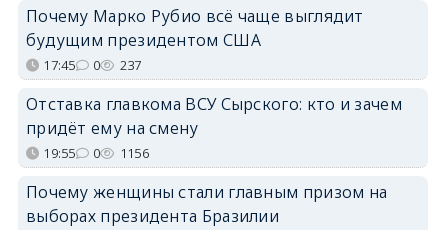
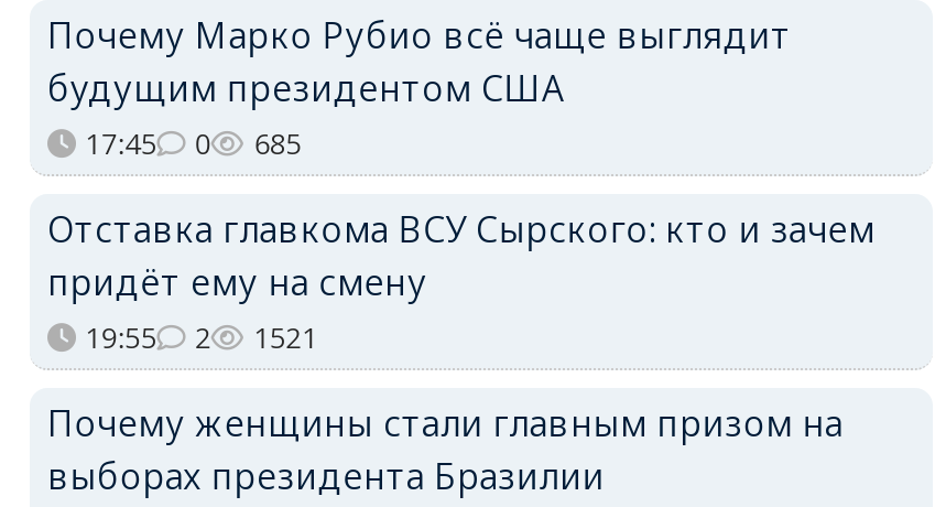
- 17:45 0 237
+ 17:45 0 685

- 0
+ 2

- 1156
+ 1521
